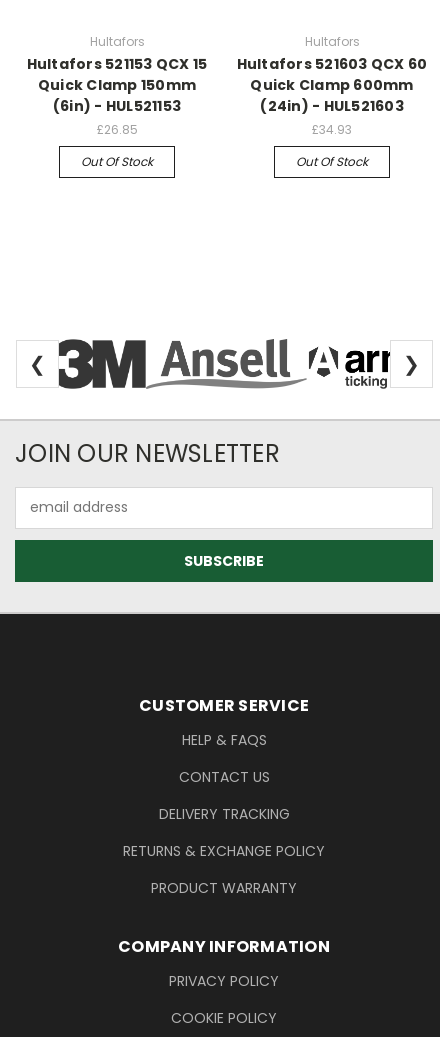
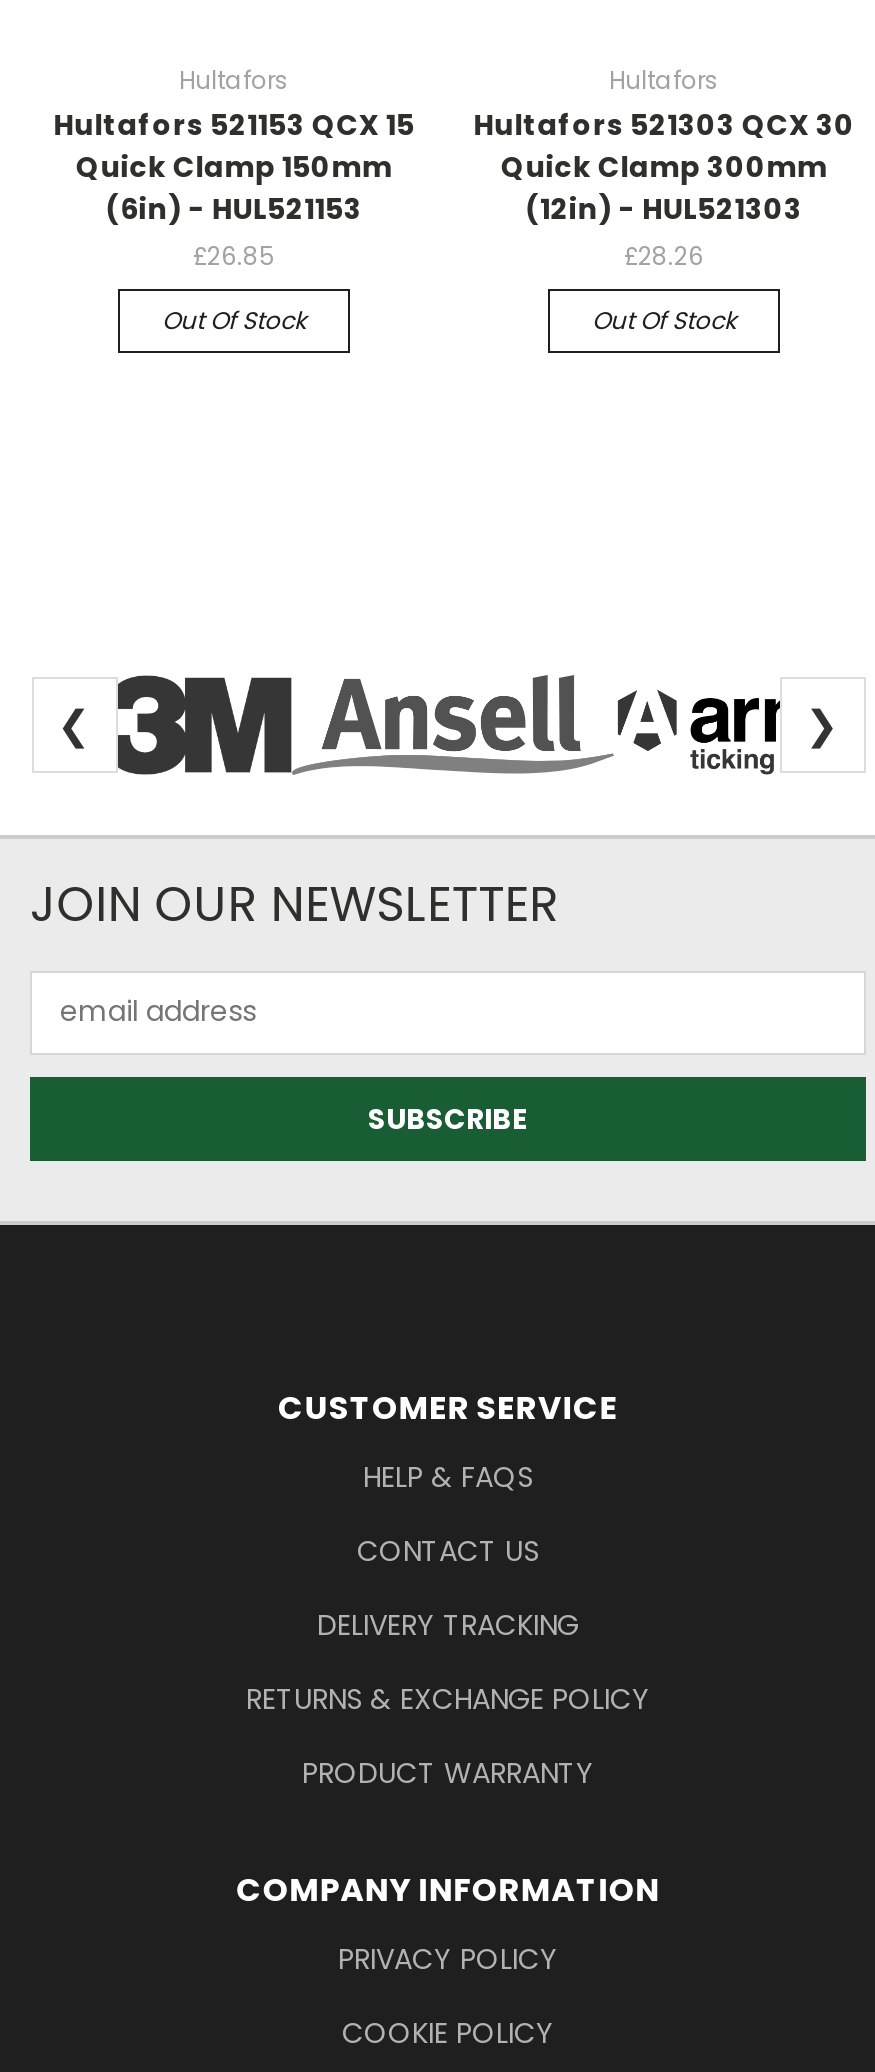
- Hultafors 521603 QCX 60
- Quick Clamp 600mm
- (24in) - HUL521603
- £34.93
+ Hultafors 521303 QCX 30
+ Quick Clamp 300mm
+ (12in) - HUL521303
+ £28.26
